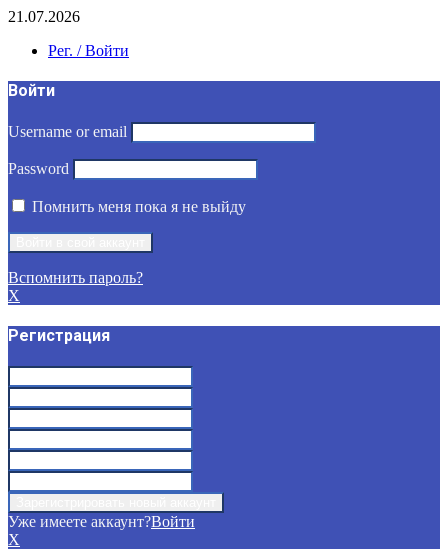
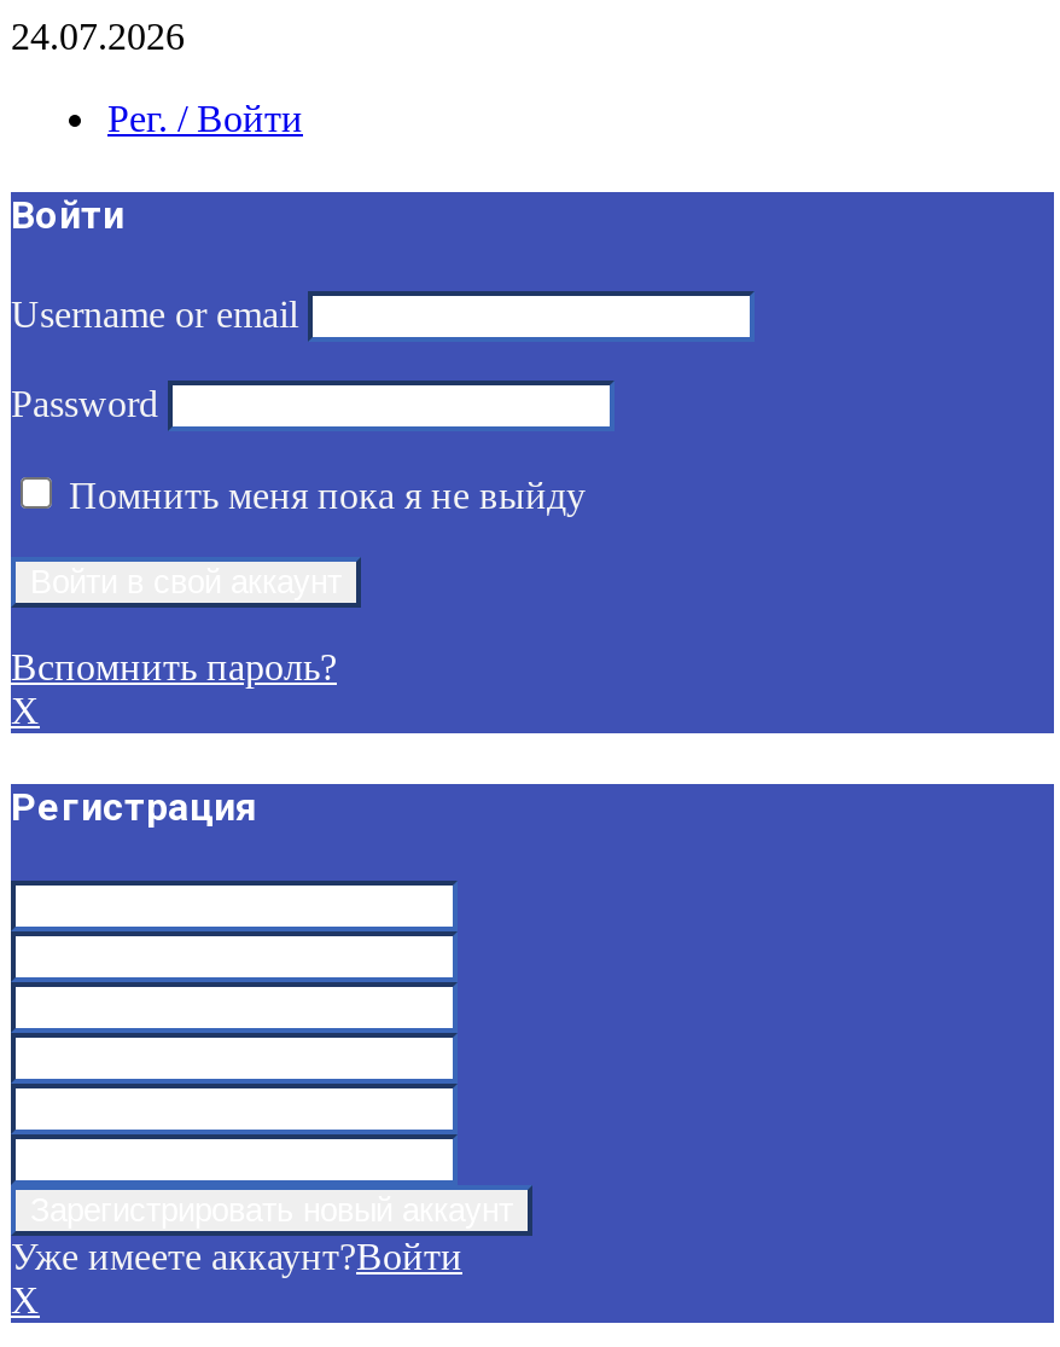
- 21.07.2026
+ 24.07.2026
